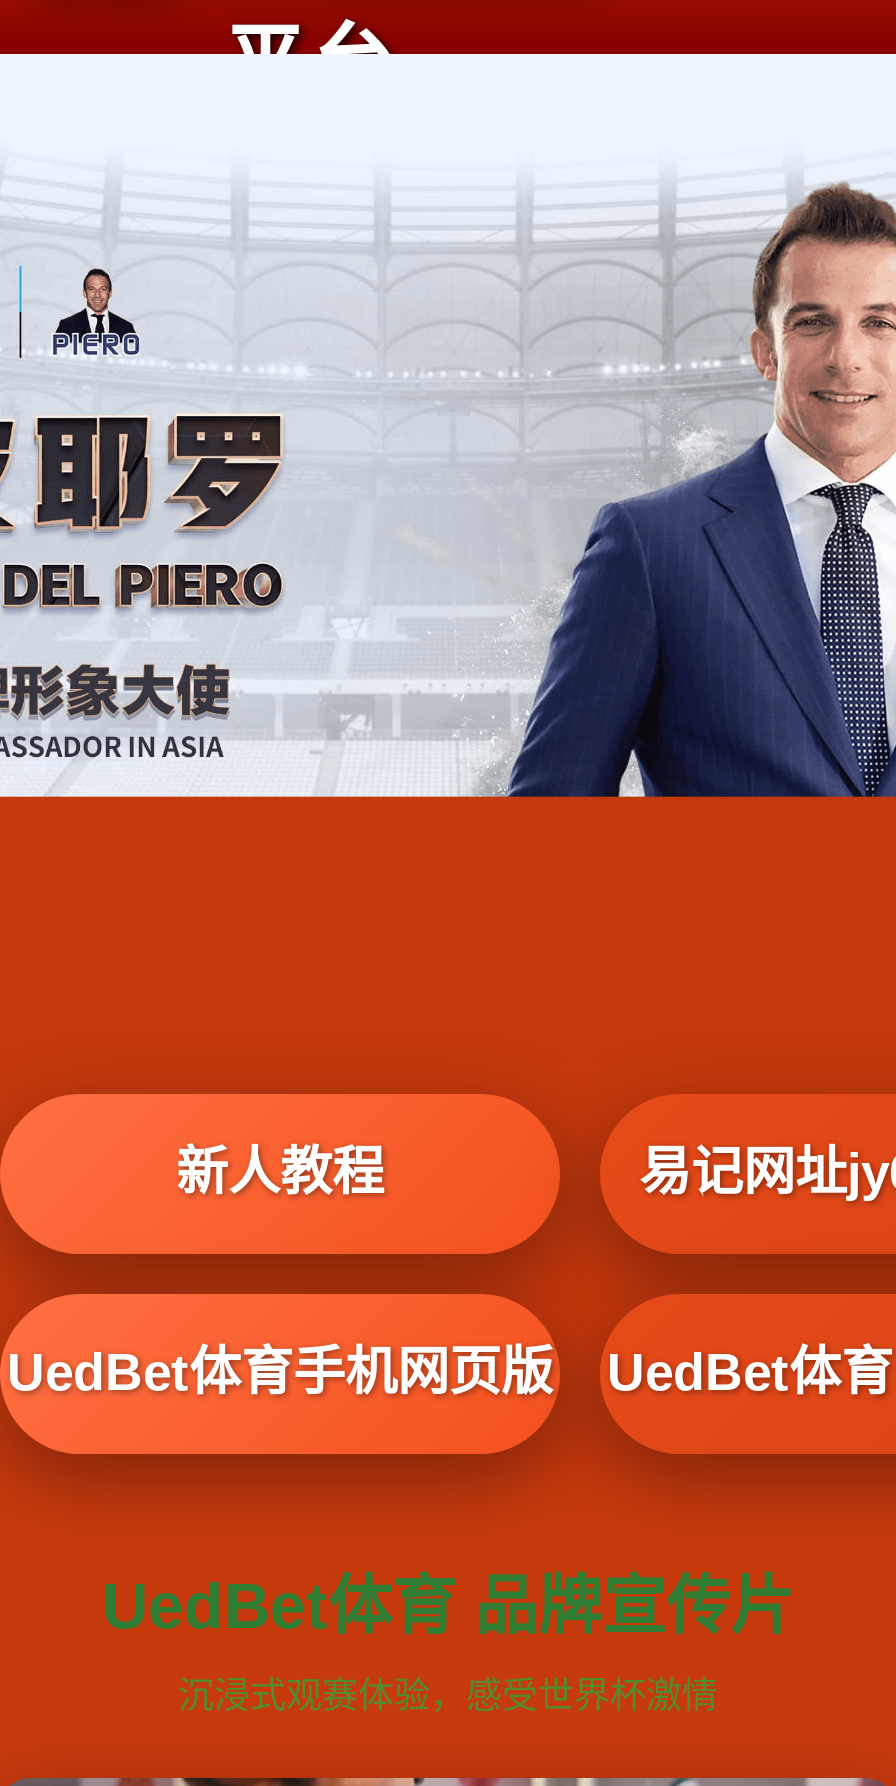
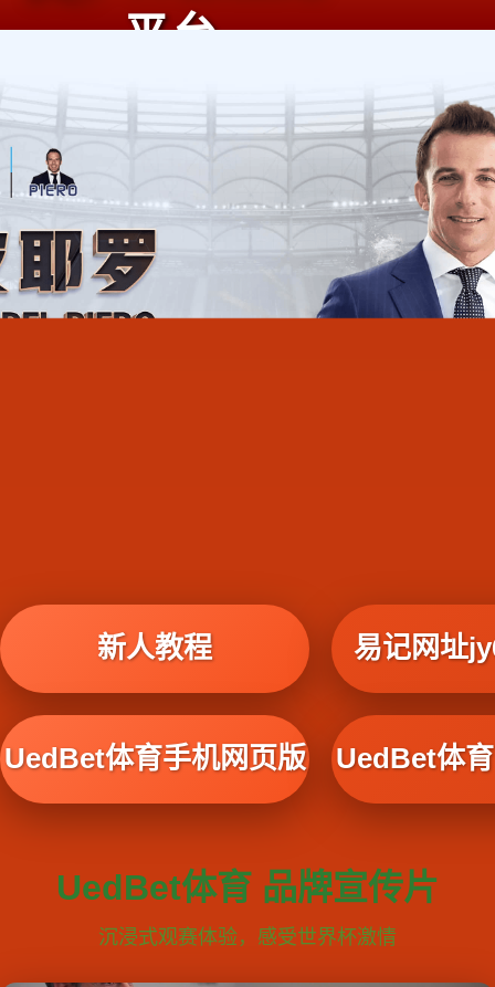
- [image]
